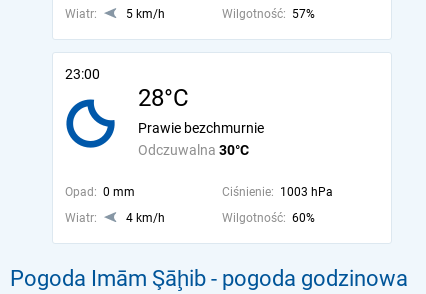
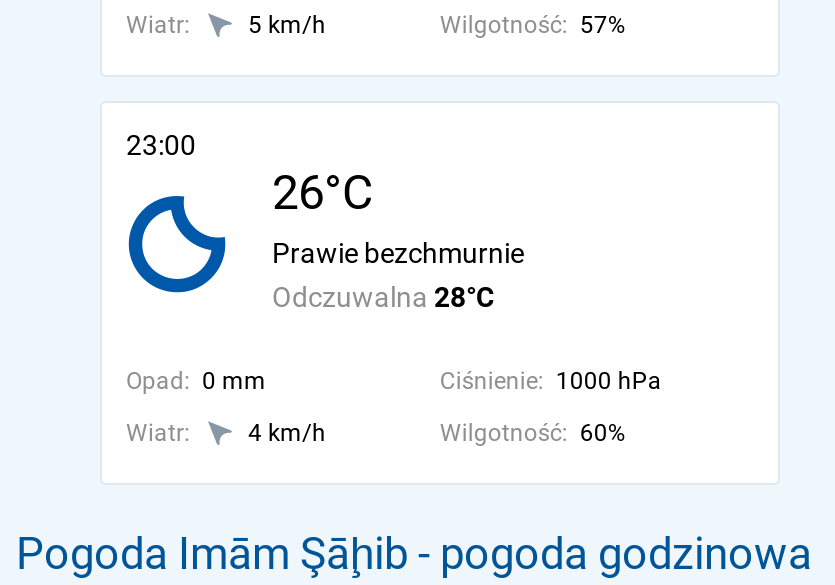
- 28°C
+ 26°C

- Odczuwalna 30°C
+ Odczuwalna 28°C

- Ciśnienie: 1003 hPa
+ Ciśnienie: 1000 hPa
